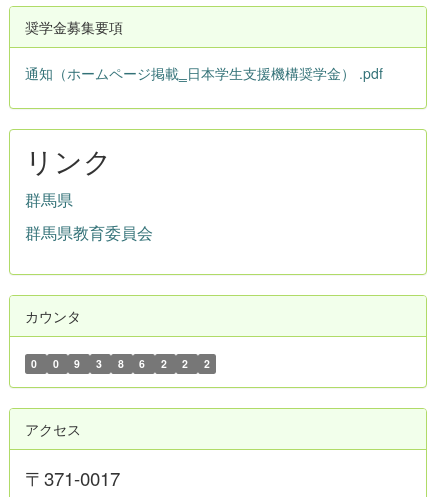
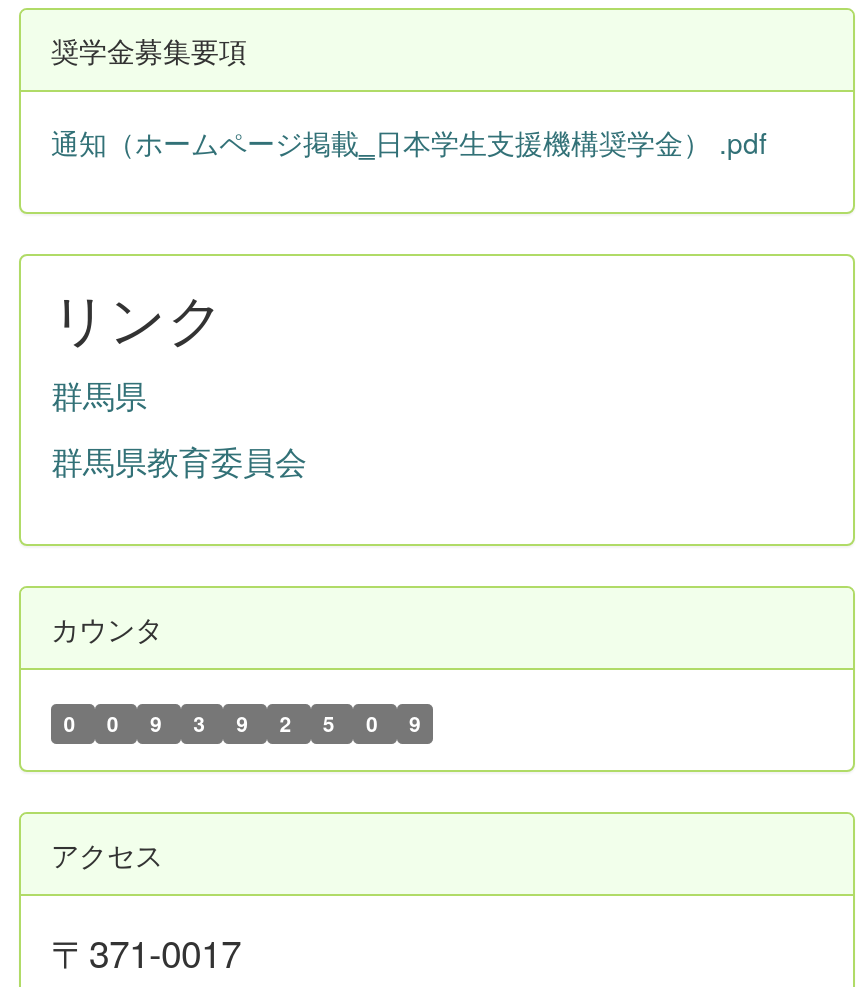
- 8
- 6
+ 9

- 2
- 2
+ 5
+ 0
+ 9
